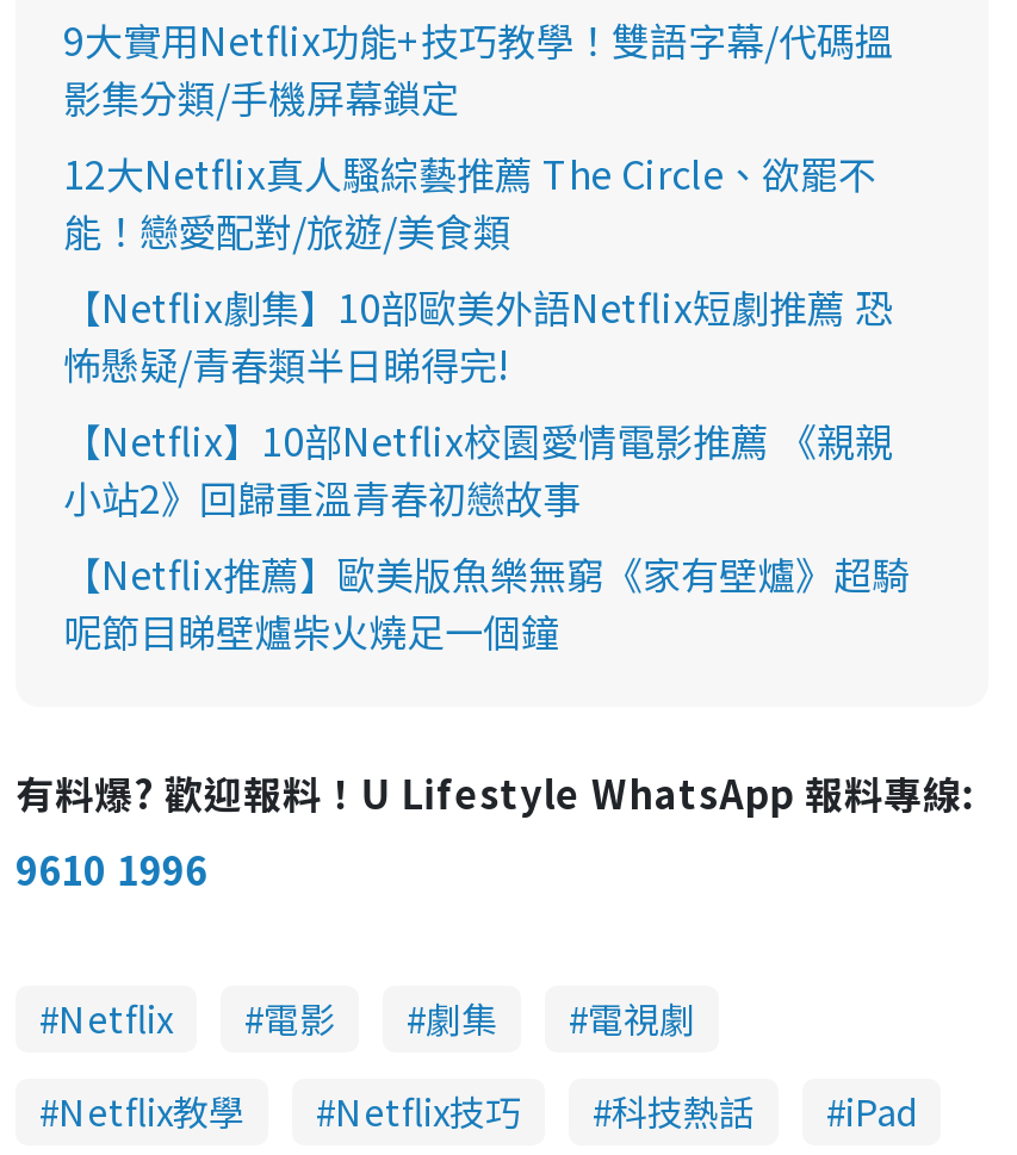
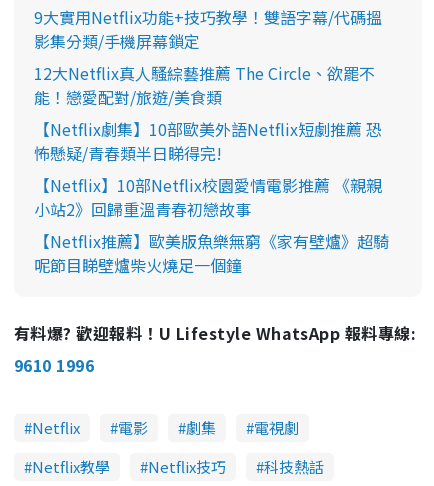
- iPad
